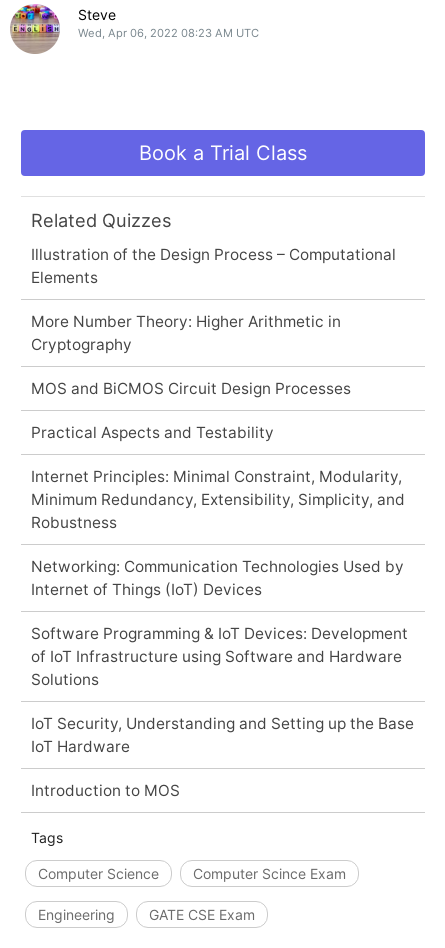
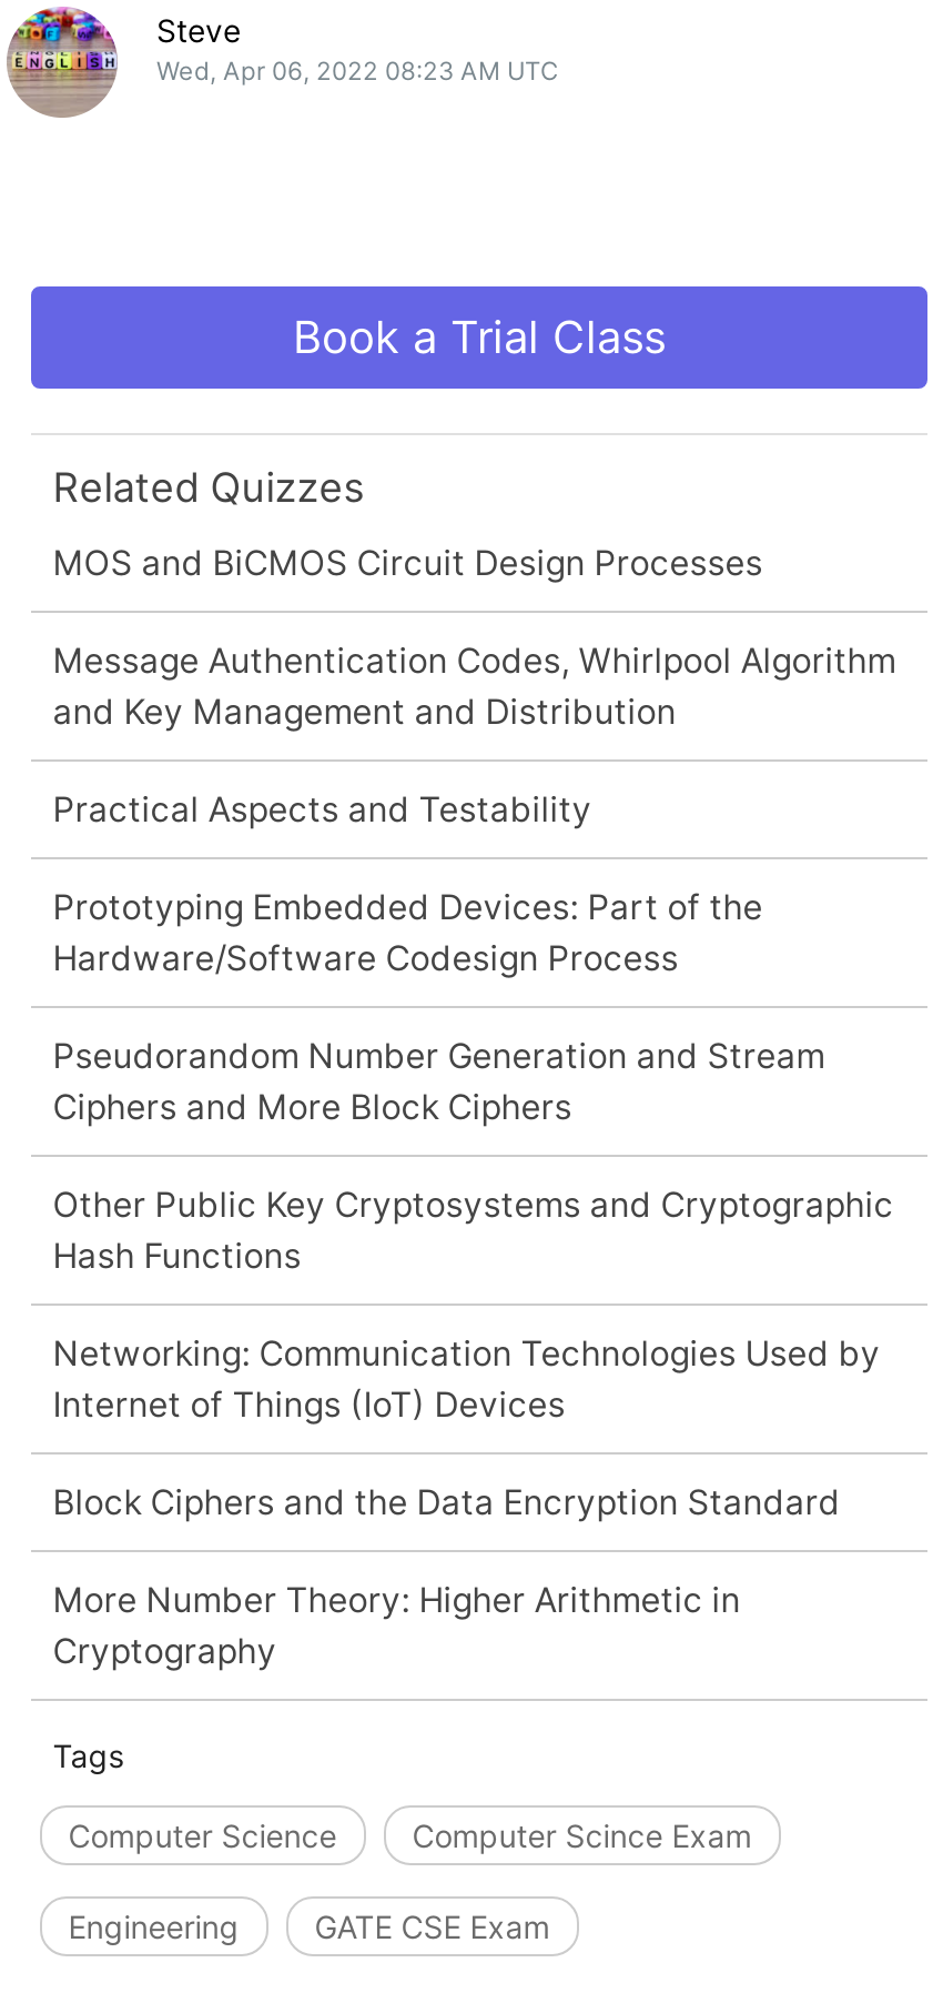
- Illustration of the Design Process – Computational
- Elements
+ Message Authentication Codes, Whirlpool Algorithm
+ and Key Management and Distribution
+ Prototyping Embedded Devices: Part of the
+ Hardware/Software Codesign Process
+ Pseudorandom Number Generation and Stream
+ Ciphers and More Block Ciphers
+ Other Public Key Cryptosystems and Cryptographic
+ Hash Functions
+ Block Ciphers and the Data Encryption Standard

moved down: More Number Theory: Higher Arithmetic in | Cryptography

moved up: MOS and BiCMOS Circuit Design Processes | Practical Aspects and Testability

- Internet Principles: Minimal Constraint, Modularity,
- Minimum Redundancy, Extensibility, Simplicity, and
- Robustness
- Software Programming & IoT Devices: Development
- of IoT Infrastructure using Software and Hardware
- Solutions
- IoT Security, Understanding and Setting up the Base
- IoT Hardware
- Introduction to MOS

moved up: Networking: Communication Technologies Used by | Internet of Things (IoT) Devices
